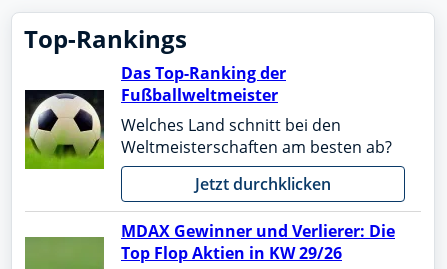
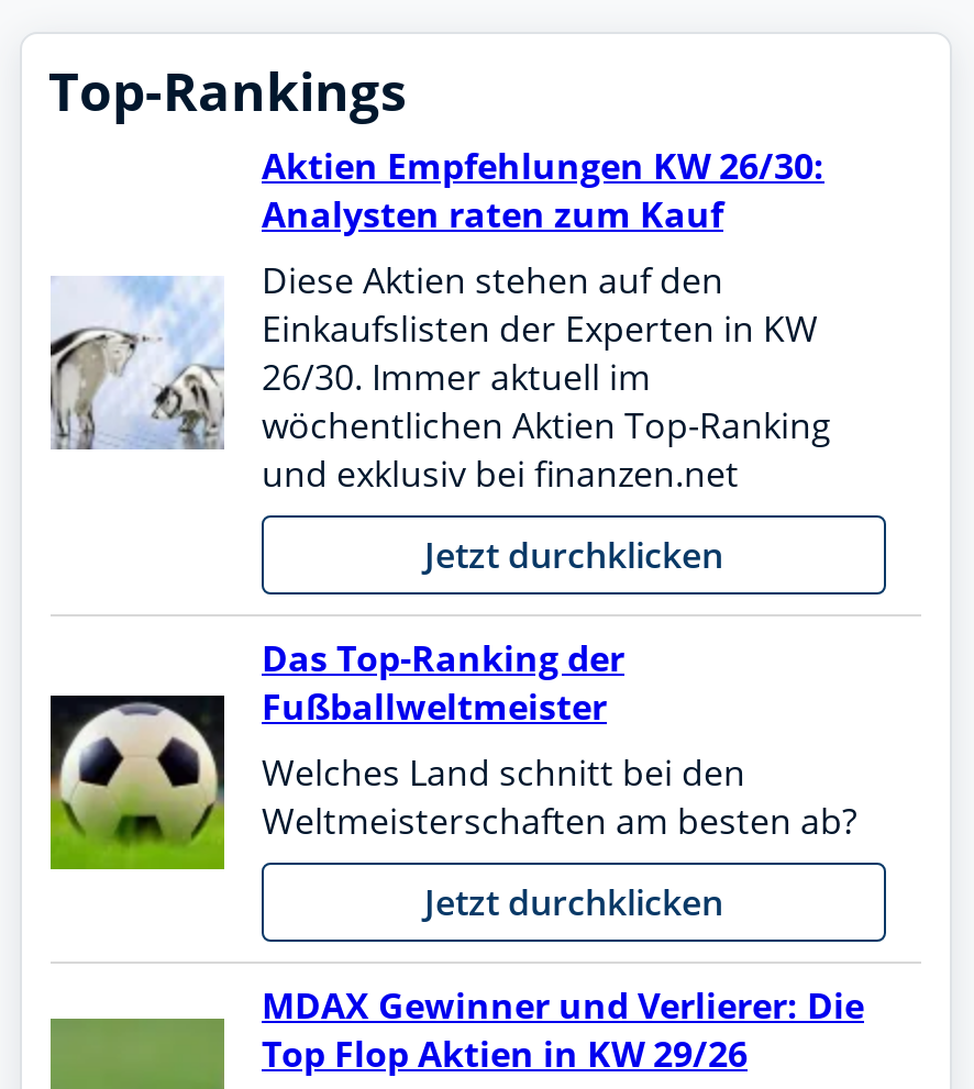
+ [image]
+ Aktien Empfehlungen KW 26/30:
+ Analysten raten zum Kauf
+ Diese Aktien stehen auf den
+ Einkaufslisten der Experten in KW
+ 26/30. Immer aktuell im
+ wöchentlichen Aktien Top-Ranking
+ und exklusiv bei finanzen.net
+ Jetzt durchklicken
